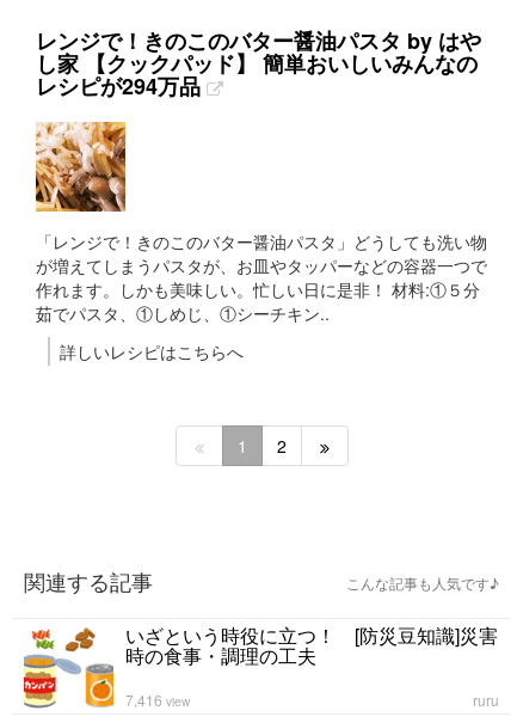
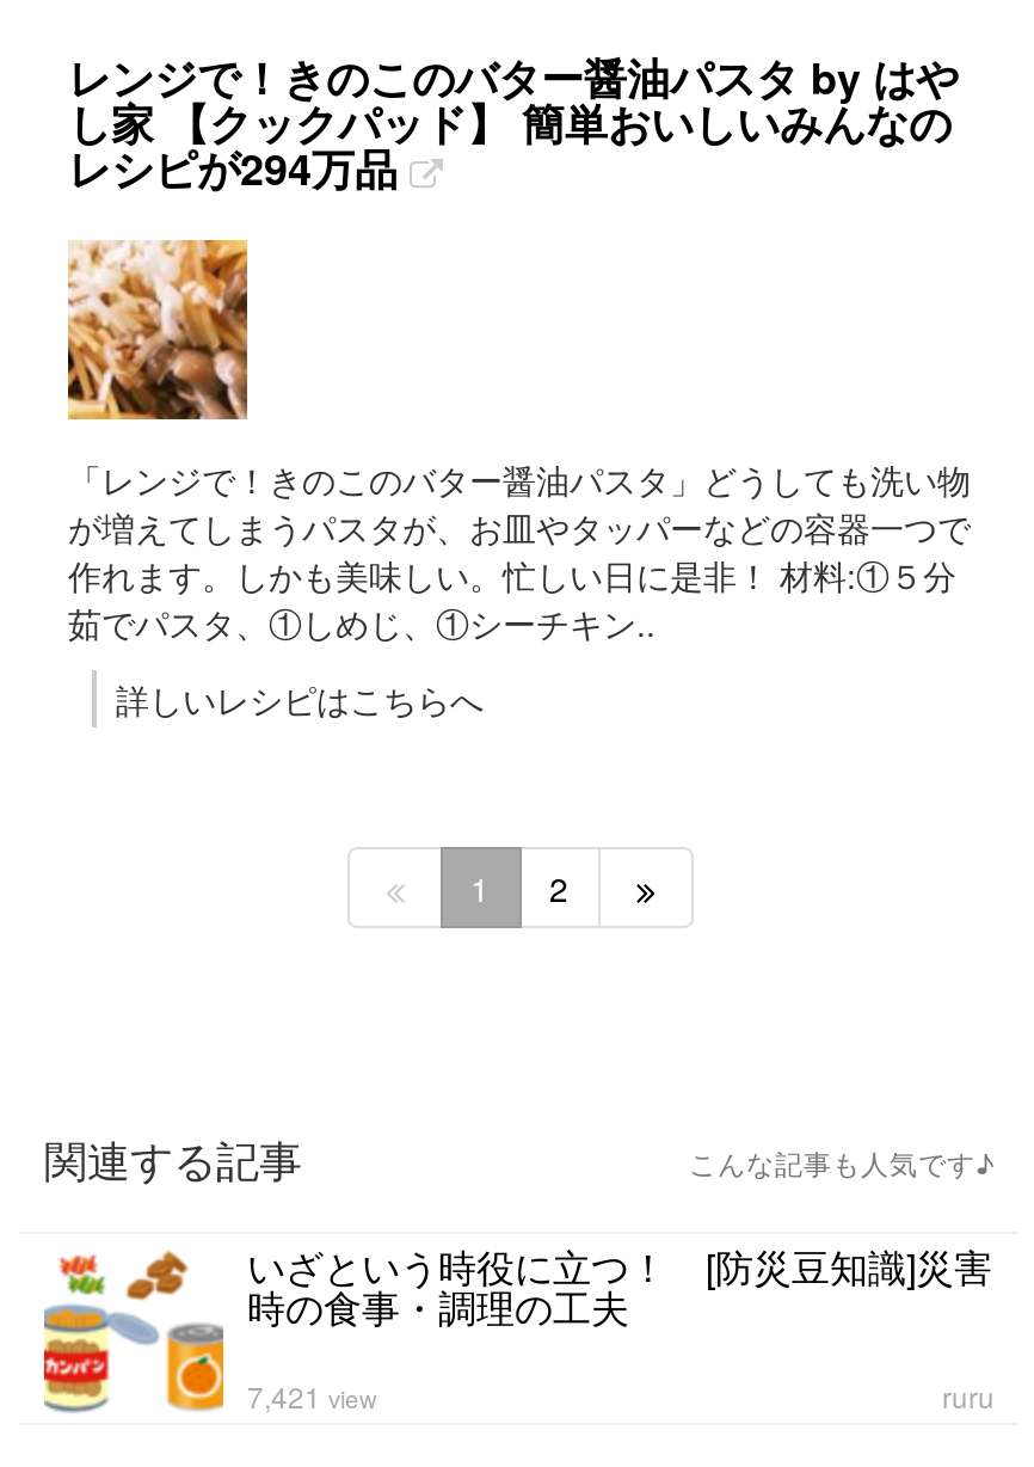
- 7,416 view
+ 7,421 view
